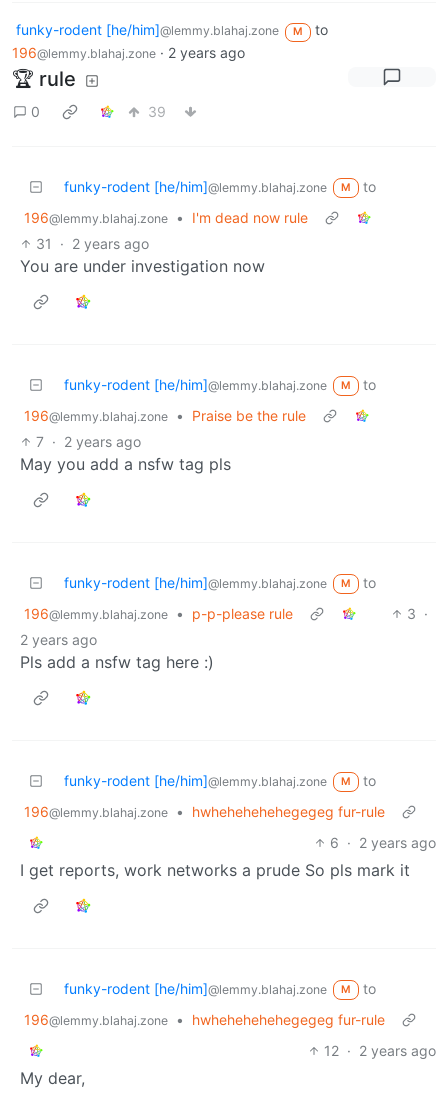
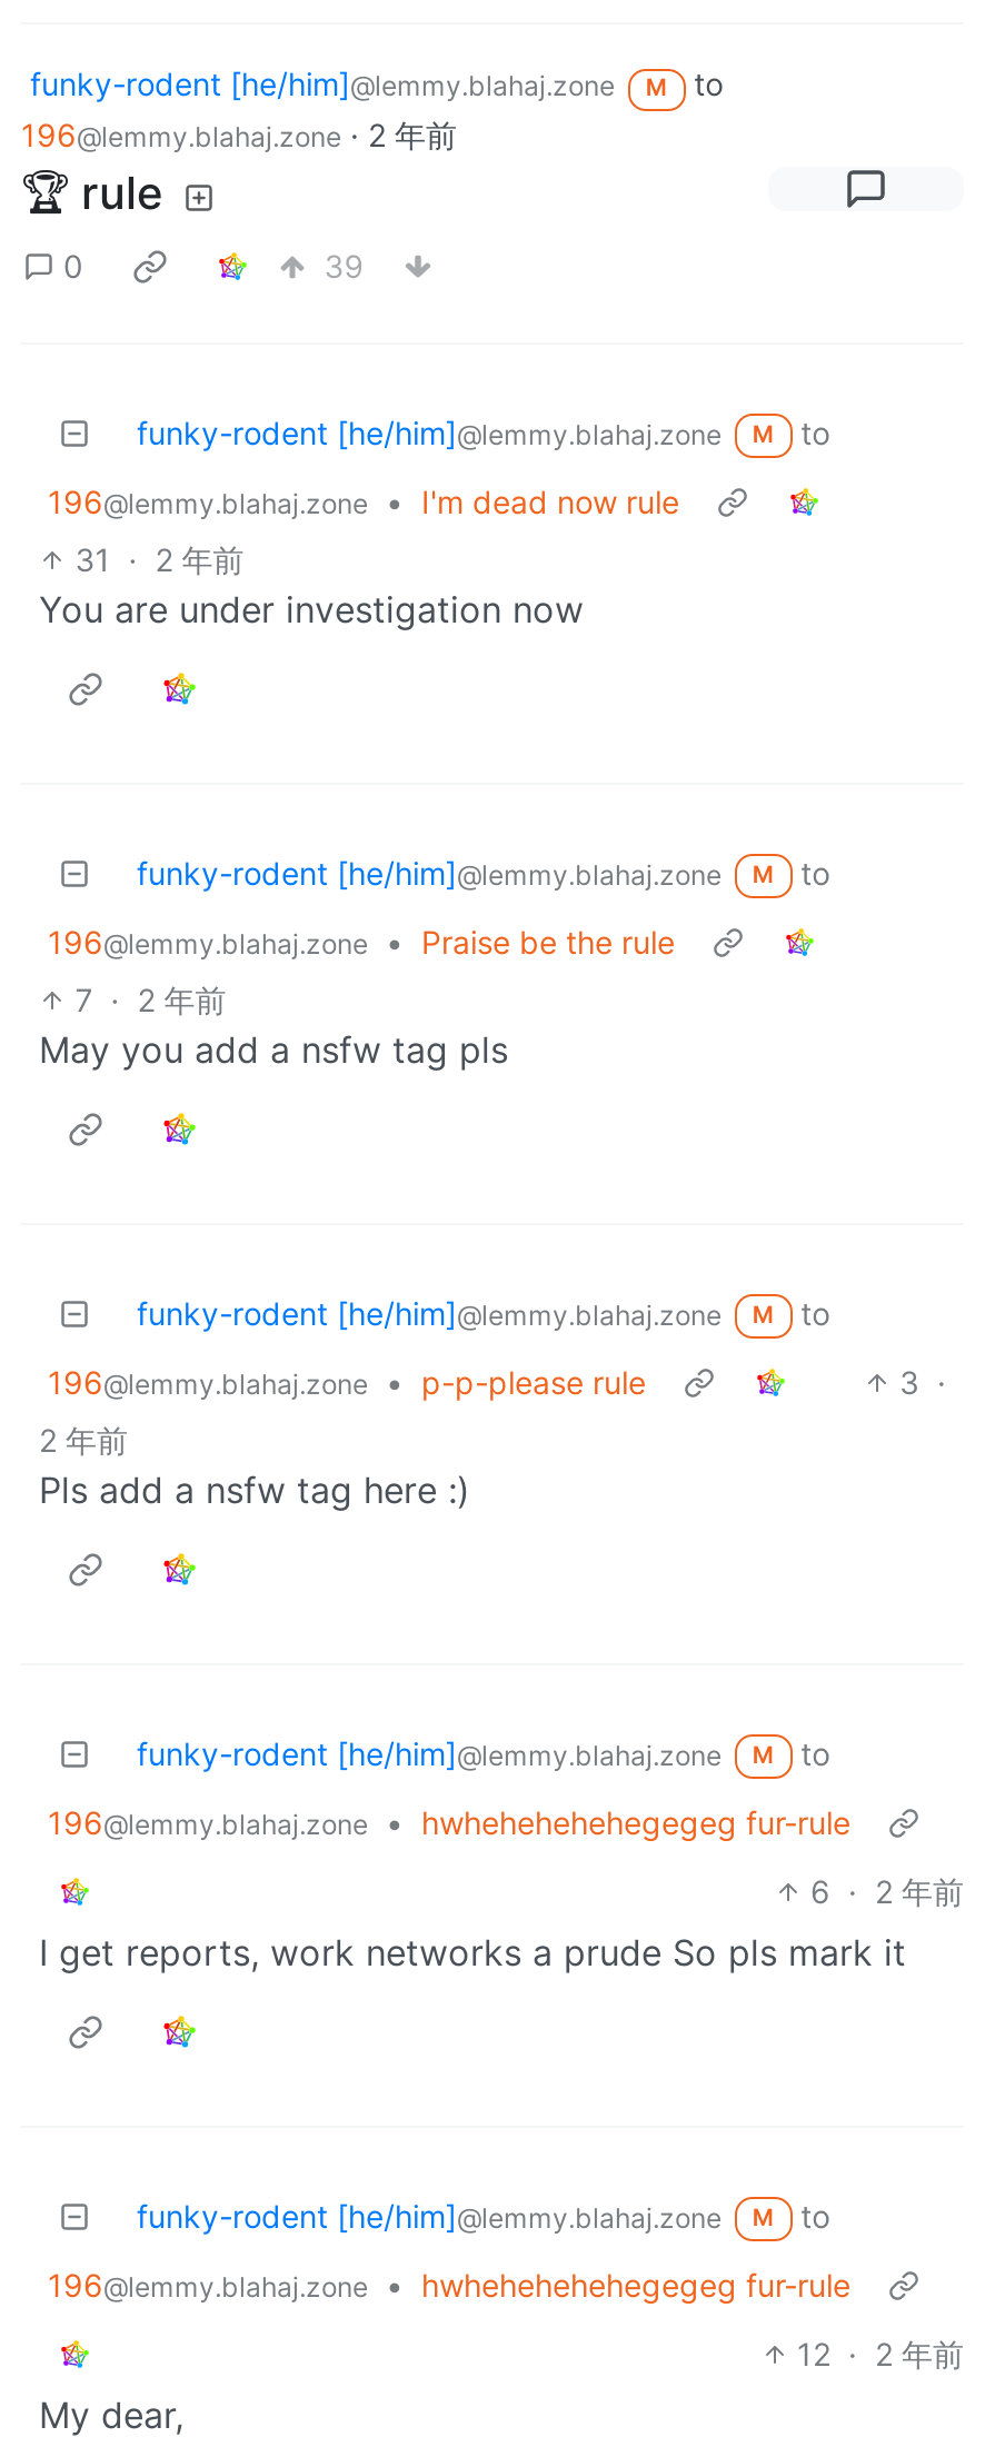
- 196@lemmy.blahaj.zone · 2 years ago
+ 196@lemmy.blahaj.zone · 2 年前

- 31 · 2 years ago
+ 31 · 2 年前

- 7 · 2 years ago
+ 7 · 2 年前

- 2 years ago
+ 2 年前

- 6 · 2 years ago
+ 6 · 2 年前

- 12 · 2 years ago
+ 12 · 2 年前
